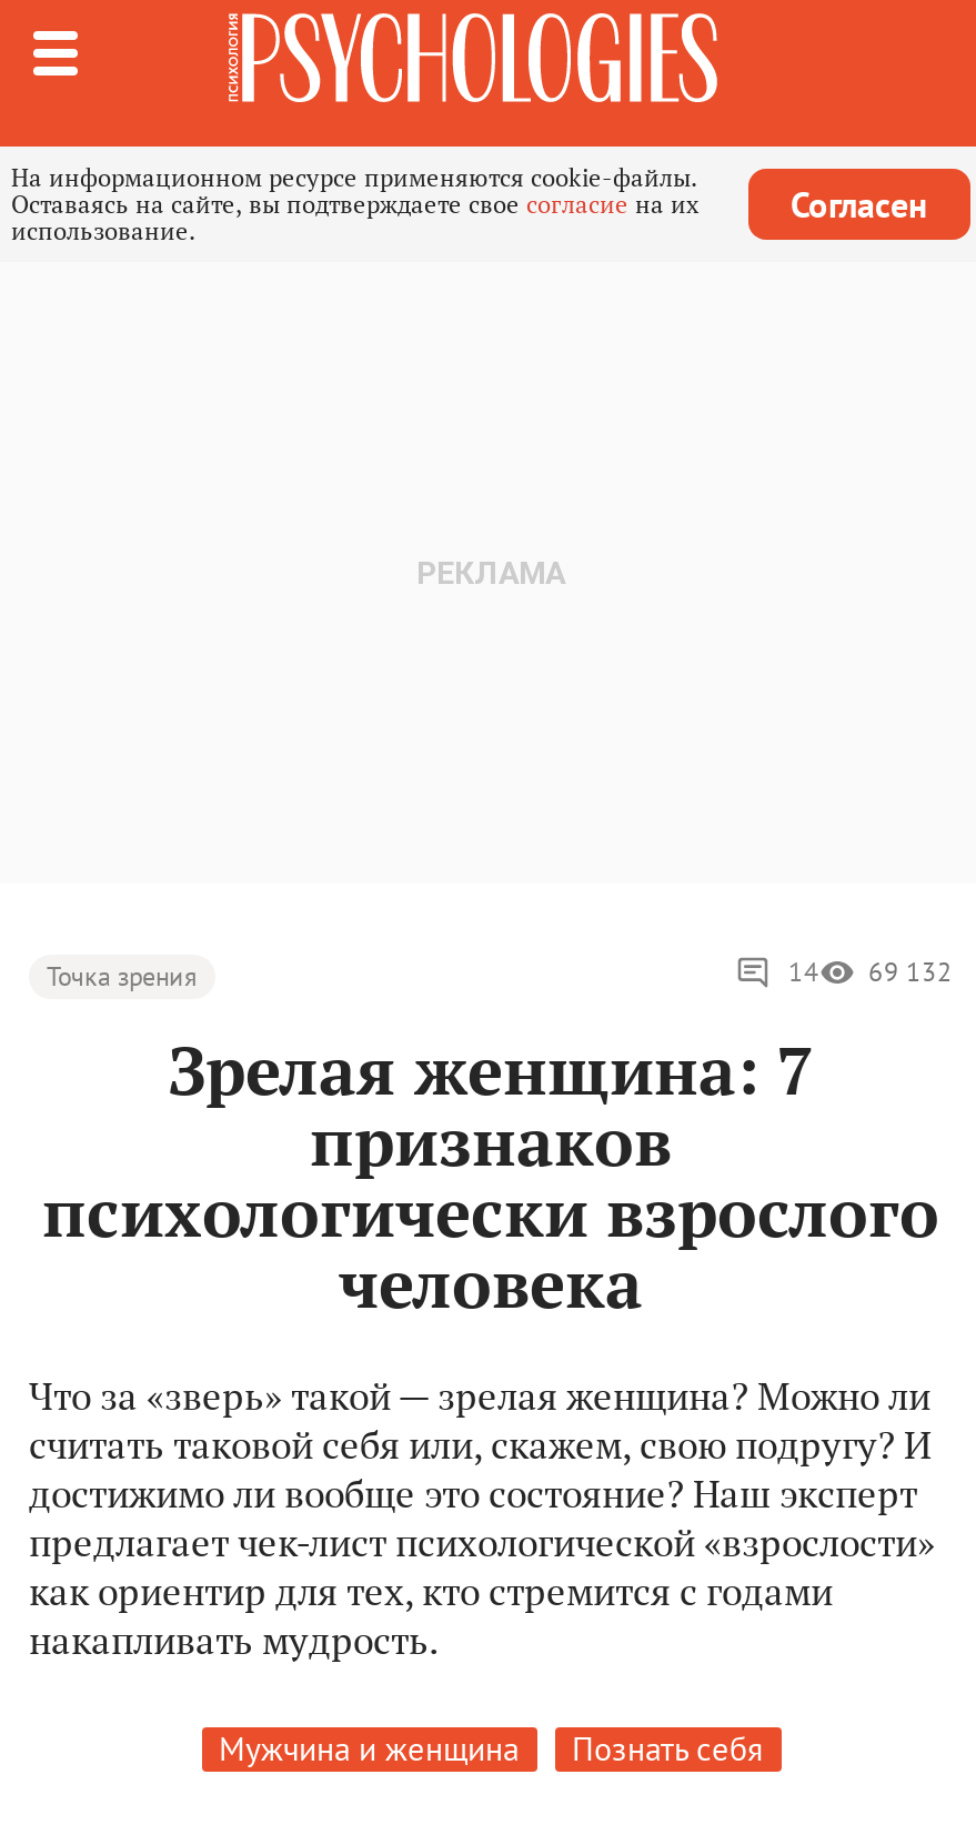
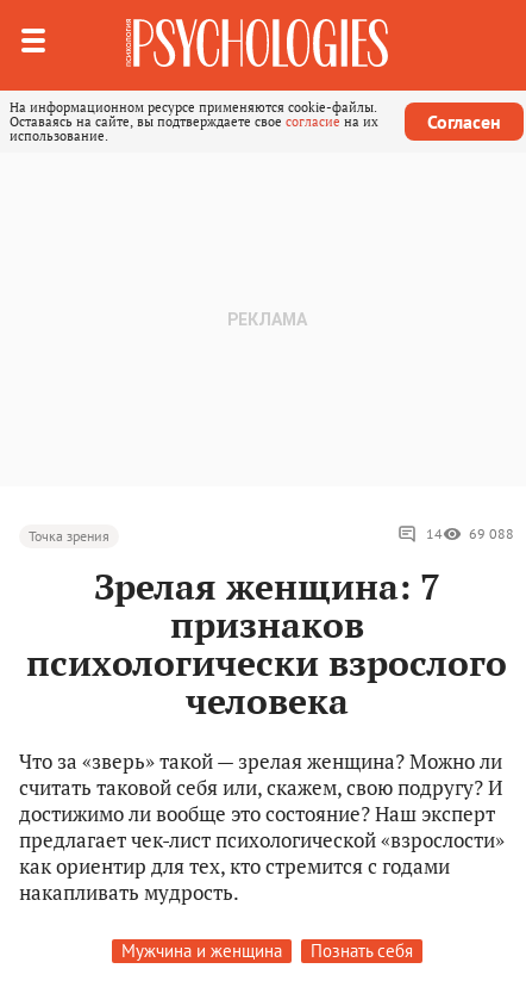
- 14 69 132
+ 14 69 088
